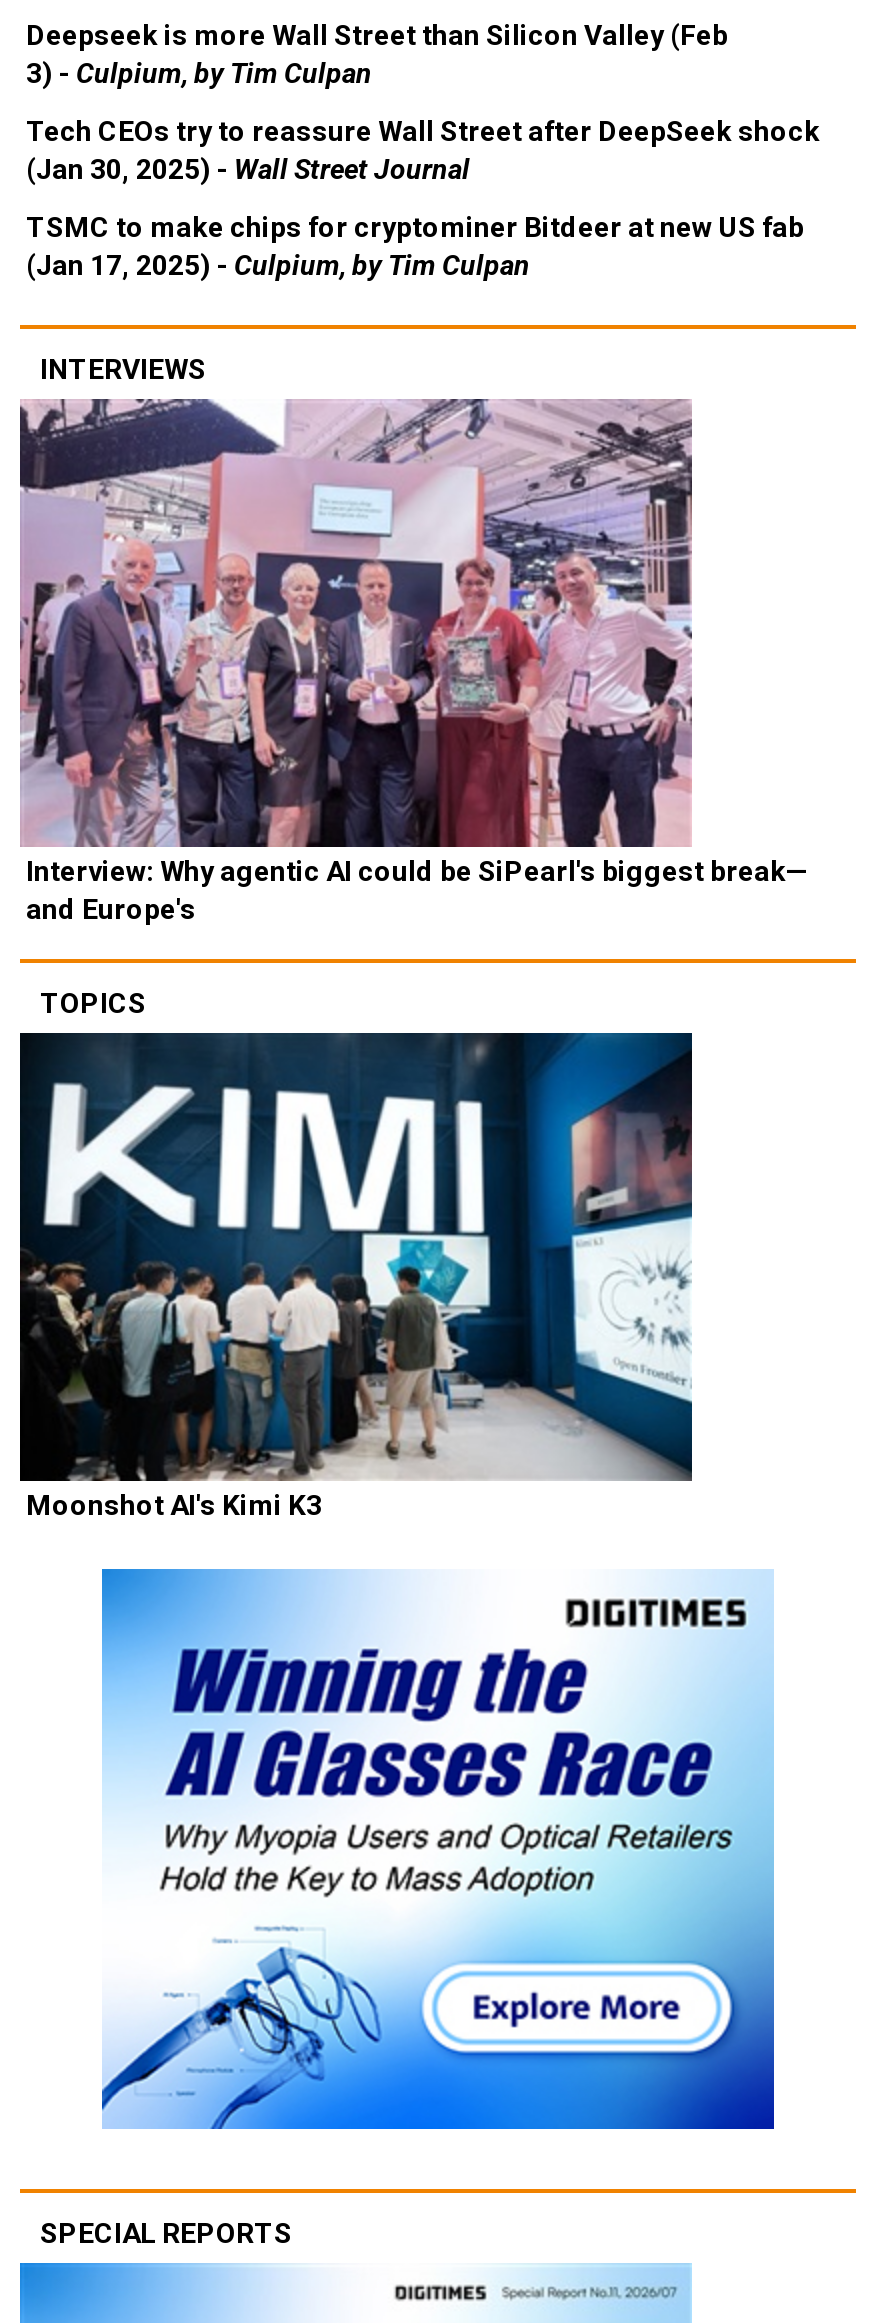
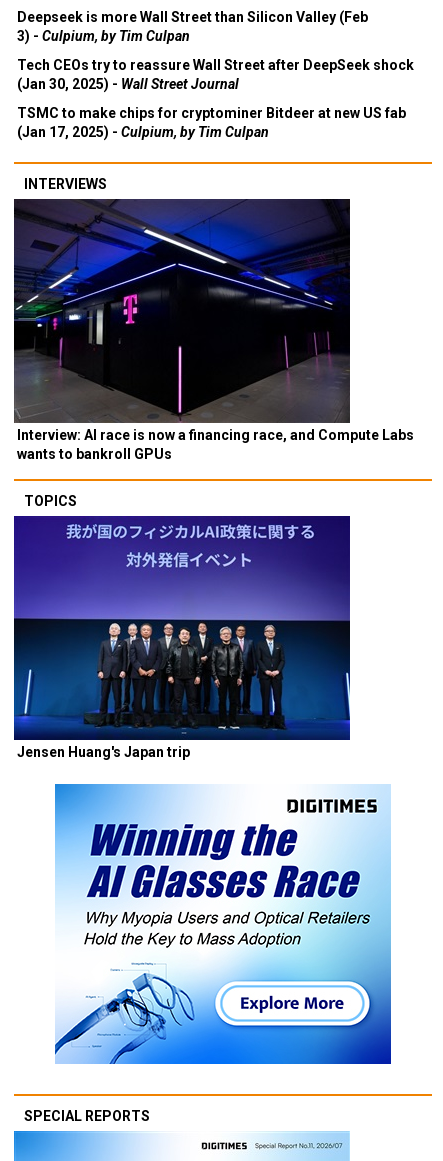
- [image]
- Interview: Why agentic AI could be SiPearl's biggest break—
- and Europe's
+ [image]
+ Interview: AI race is now a financing race, and Compute Labs
+ wants to bankroll GPUs

- [image]
- Moonshot AI's Kimi K3
+ [image]
+ Jensen Huang's Japan trip
